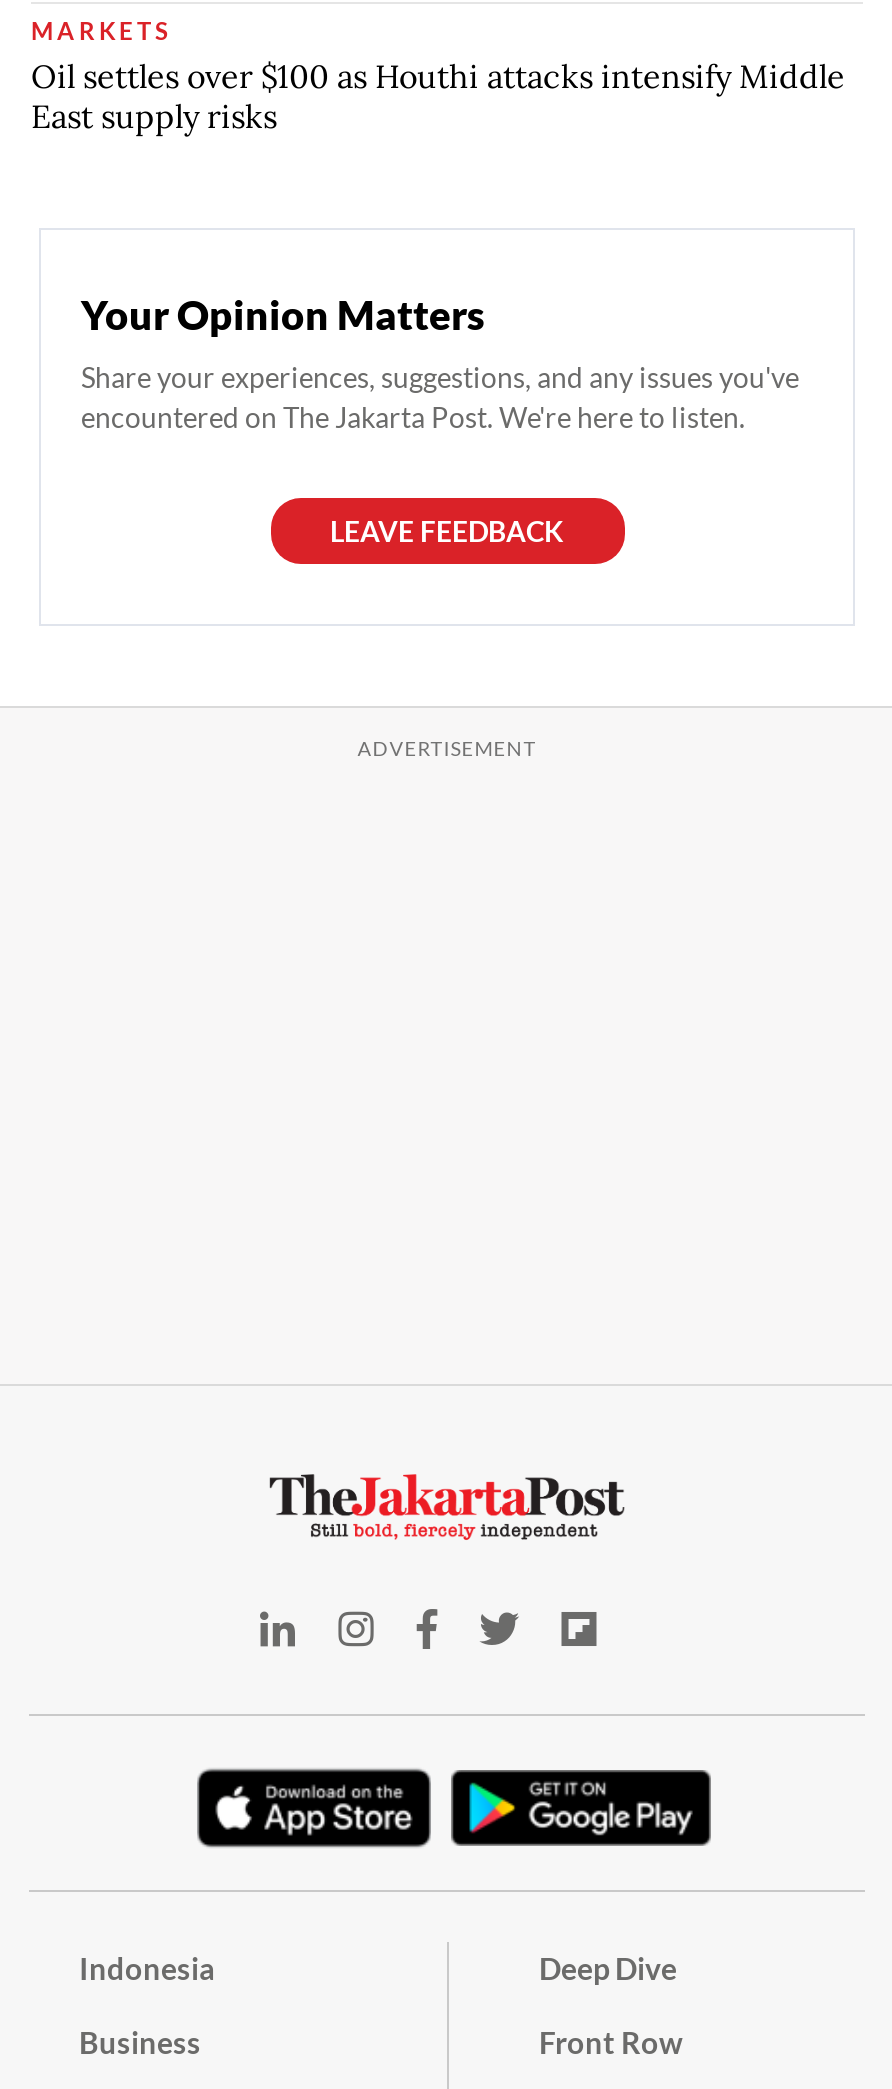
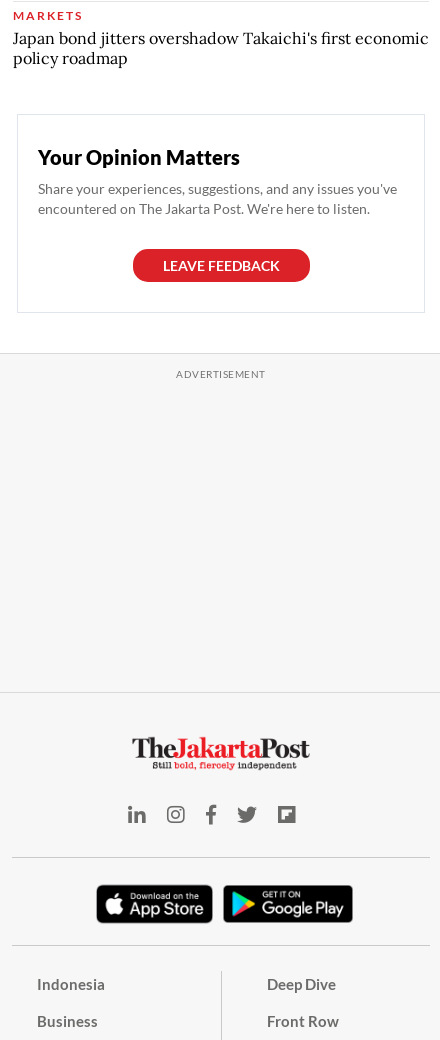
- Oil settles over $100 as Houthi attacks intensify Middle
- East supply risks
+ Japan bond jitters overshadow Takaichi's first economic
+ policy roadmap
